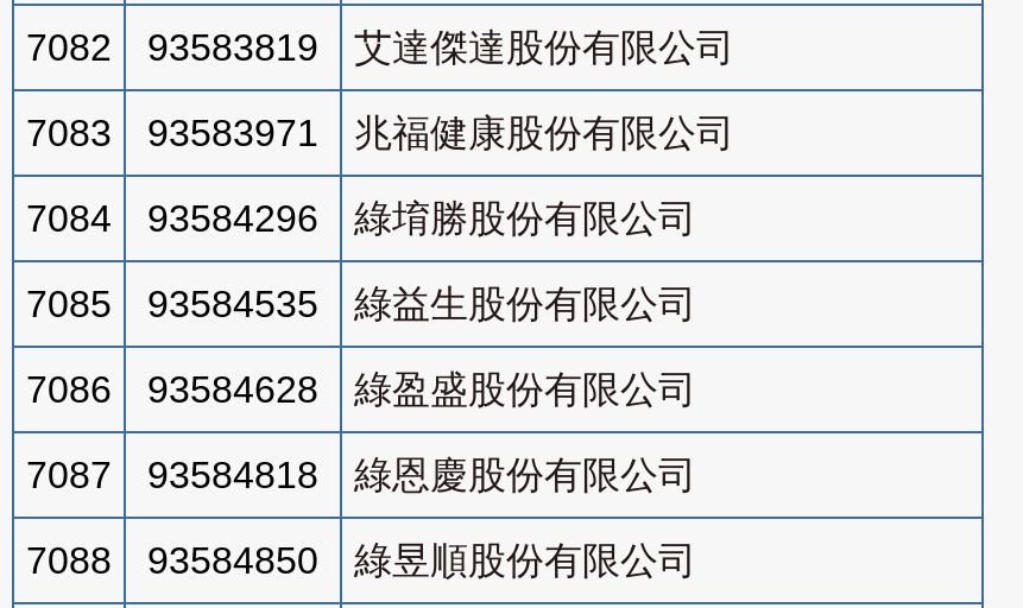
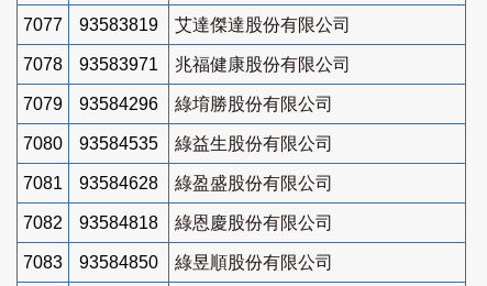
- 7082 93583819 艾達傑達股份有限公司
+ 7077 93583819 艾達傑達股份有限公司

- 7083 93583971 兆福健康股份有限公司
+ 7078 93583971 兆福健康股份有限公司

- 7084 93584296 綠堉勝股份有限公司
+ 7079 93584296 綠堉勝股份有限公司

- 7085 93584535 綠益生股份有限公司
+ 7080 93584535 綠益生股份有限公司

- 7086 93584628 綠盈盛股份有限公司
+ 7081 93584628 綠盈盛股份有限公司

- 7087 93584818 綠恩慶股份有限公司
+ 7082 93584818 綠恩慶股份有限公司

- 7088 93584850 綠昱順股份有限公司
+ 7083 93584850 綠昱順股份有限公司
